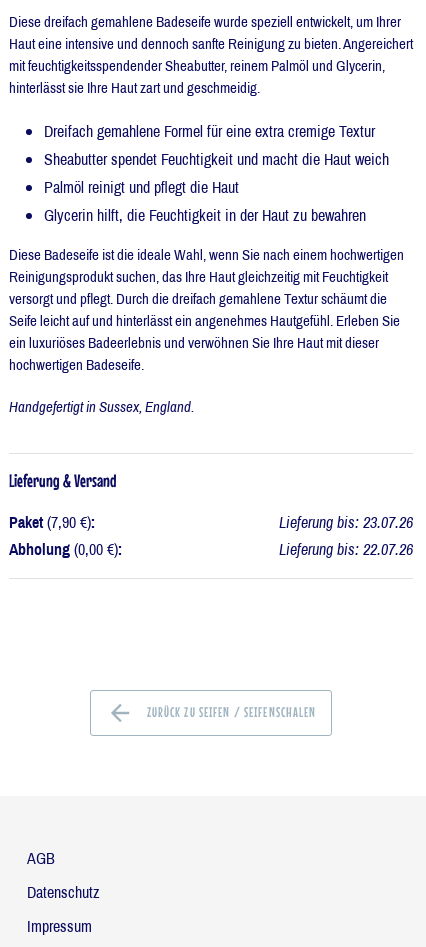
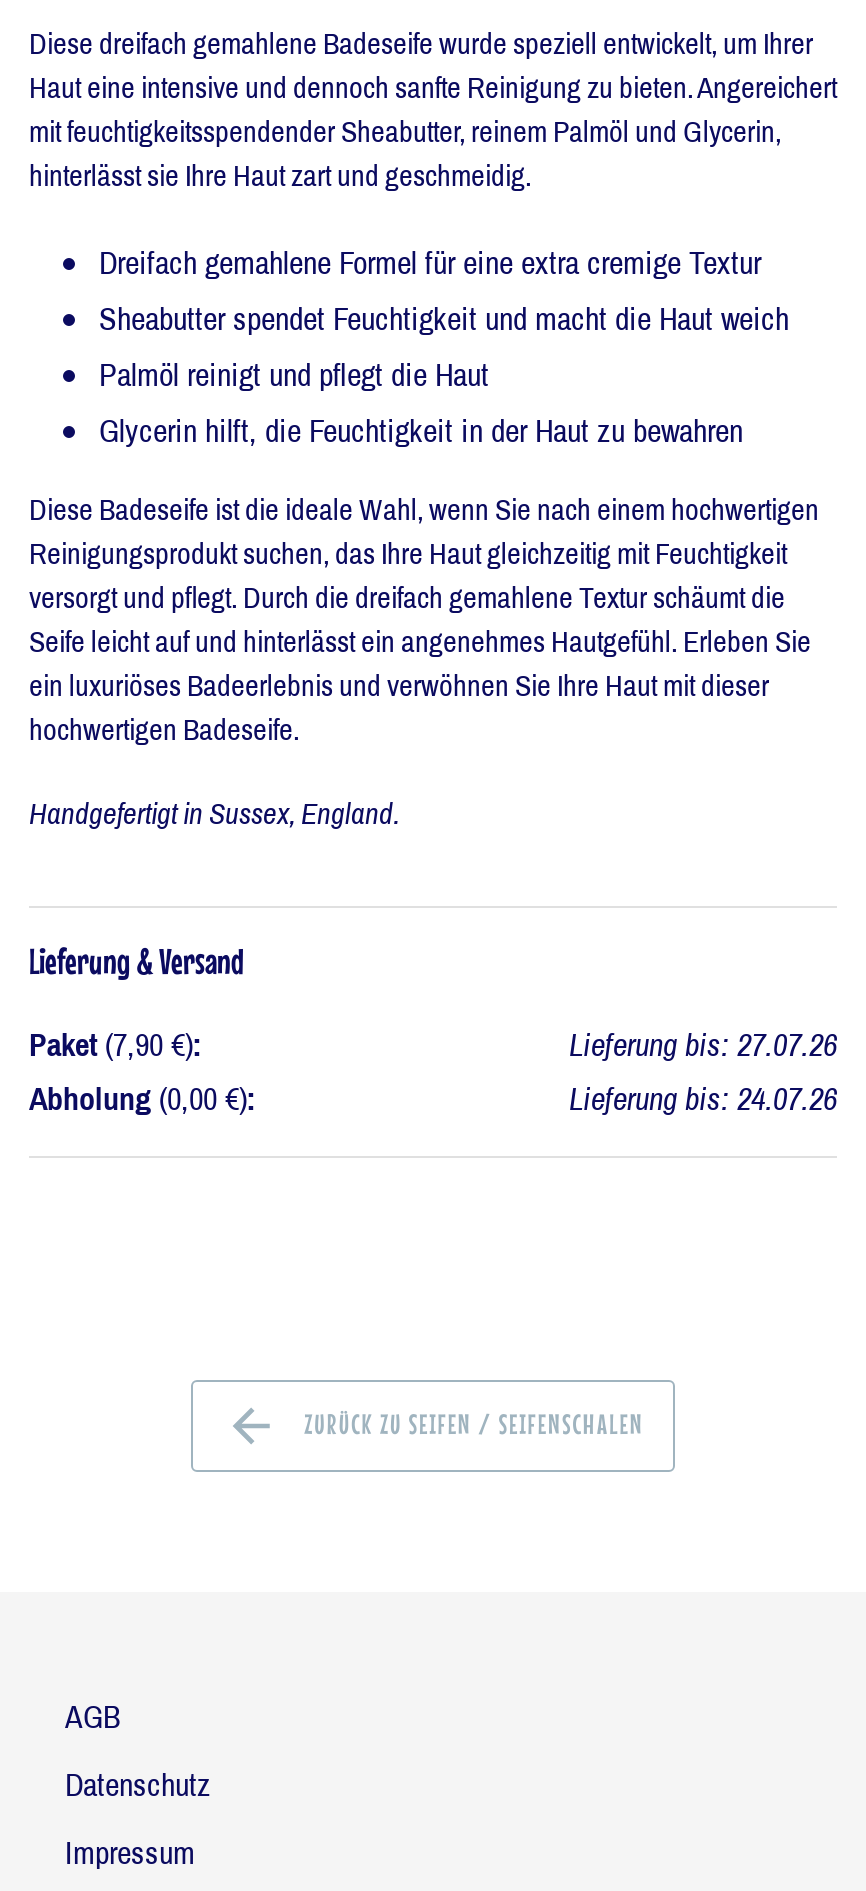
- Lieferung bis: 23.07.26
+ Lieferung bis: 27.07.26

- Lieferung bis: 22.07.26
+ Lieferung bis: 24.07.26
